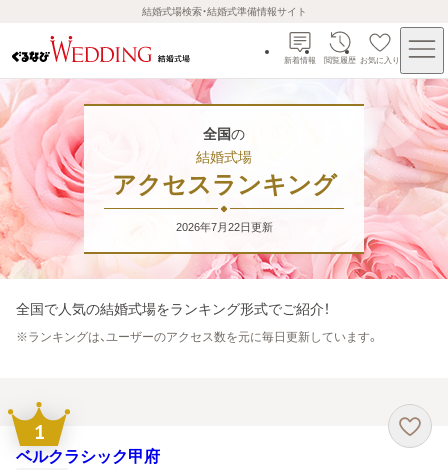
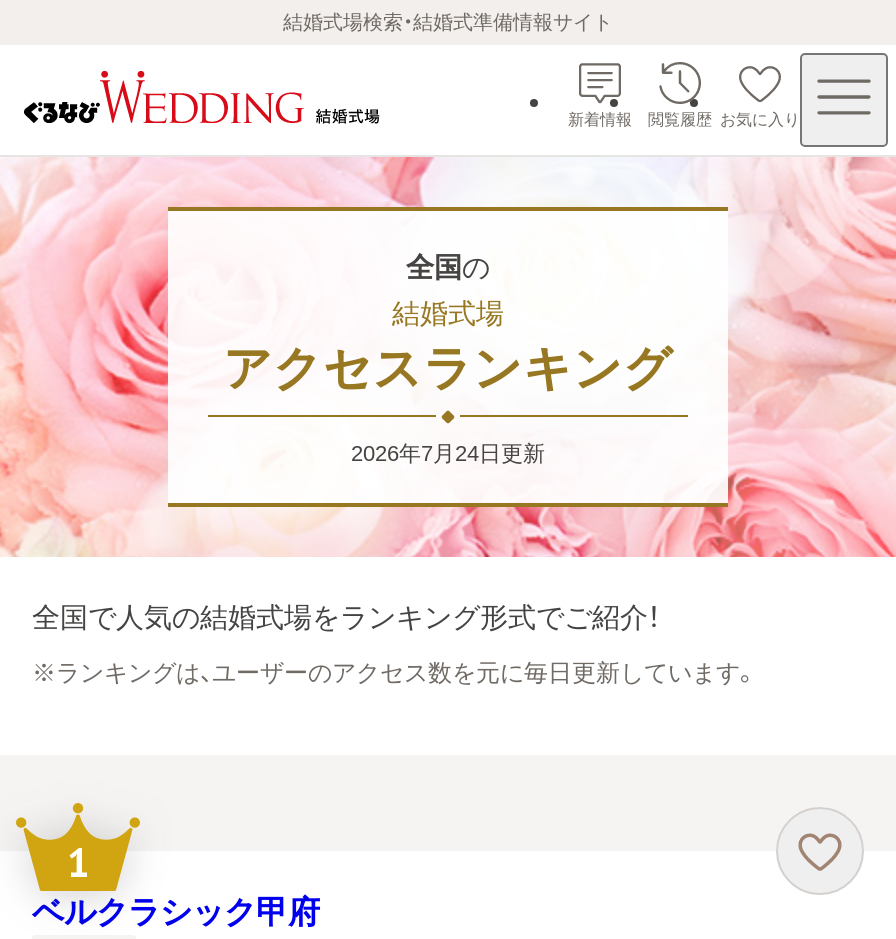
- 2026年7月22日更新
+ 2026年7月24日更新
